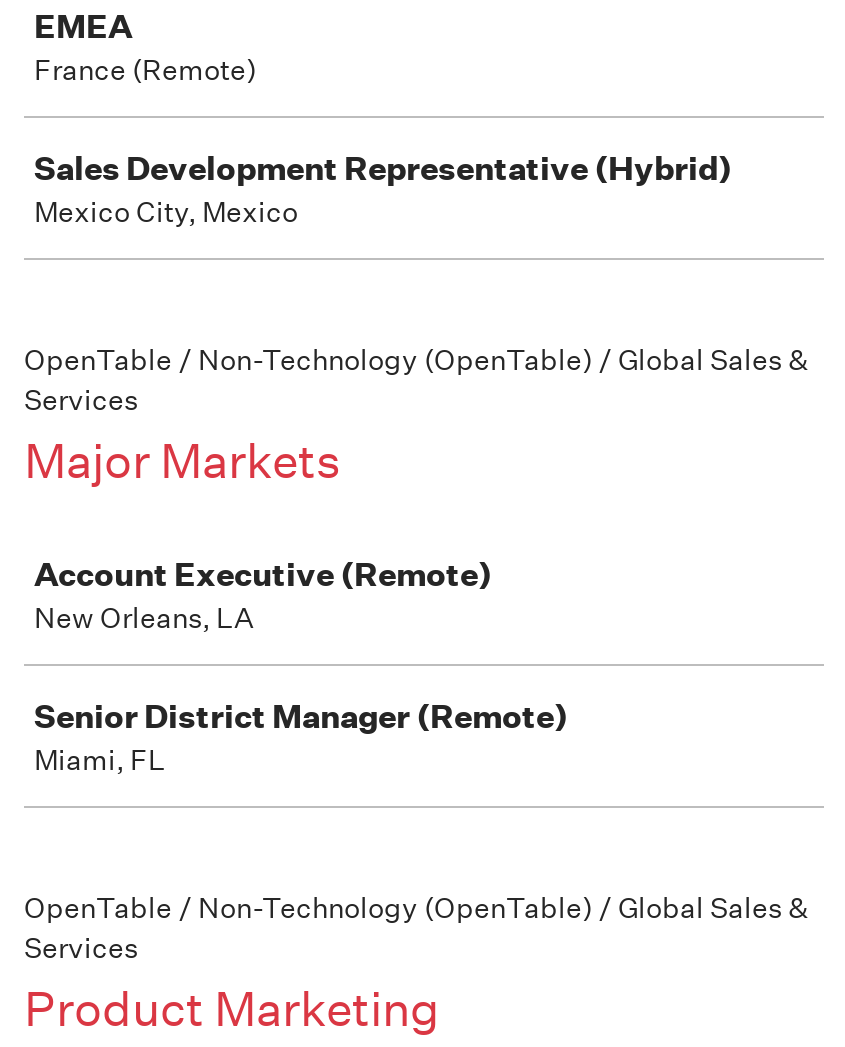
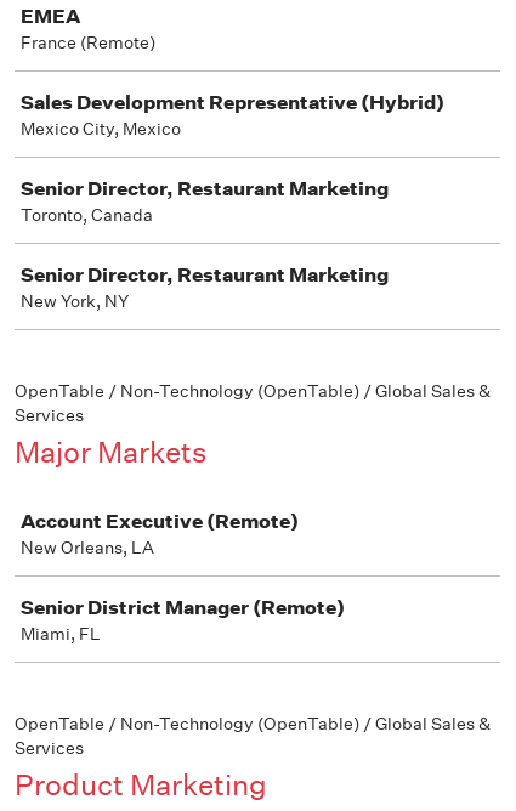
+ Senior Director, Restaurant Marketing
+ Toronto, Canada
+ Senior Director, Restaurant Marketing
+ New York, NY
